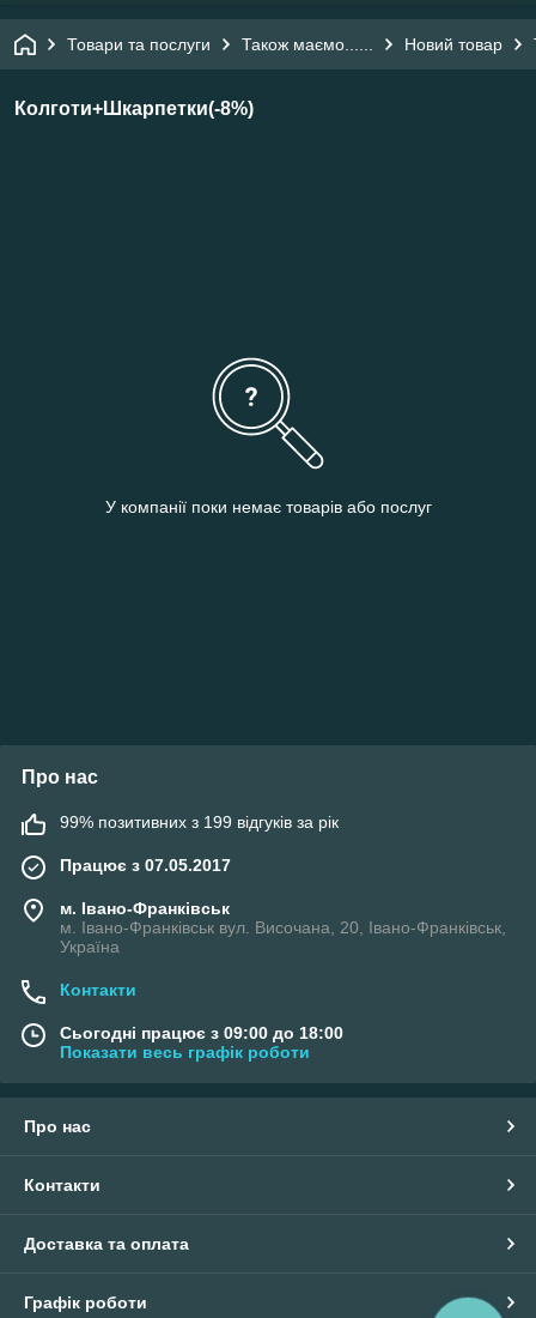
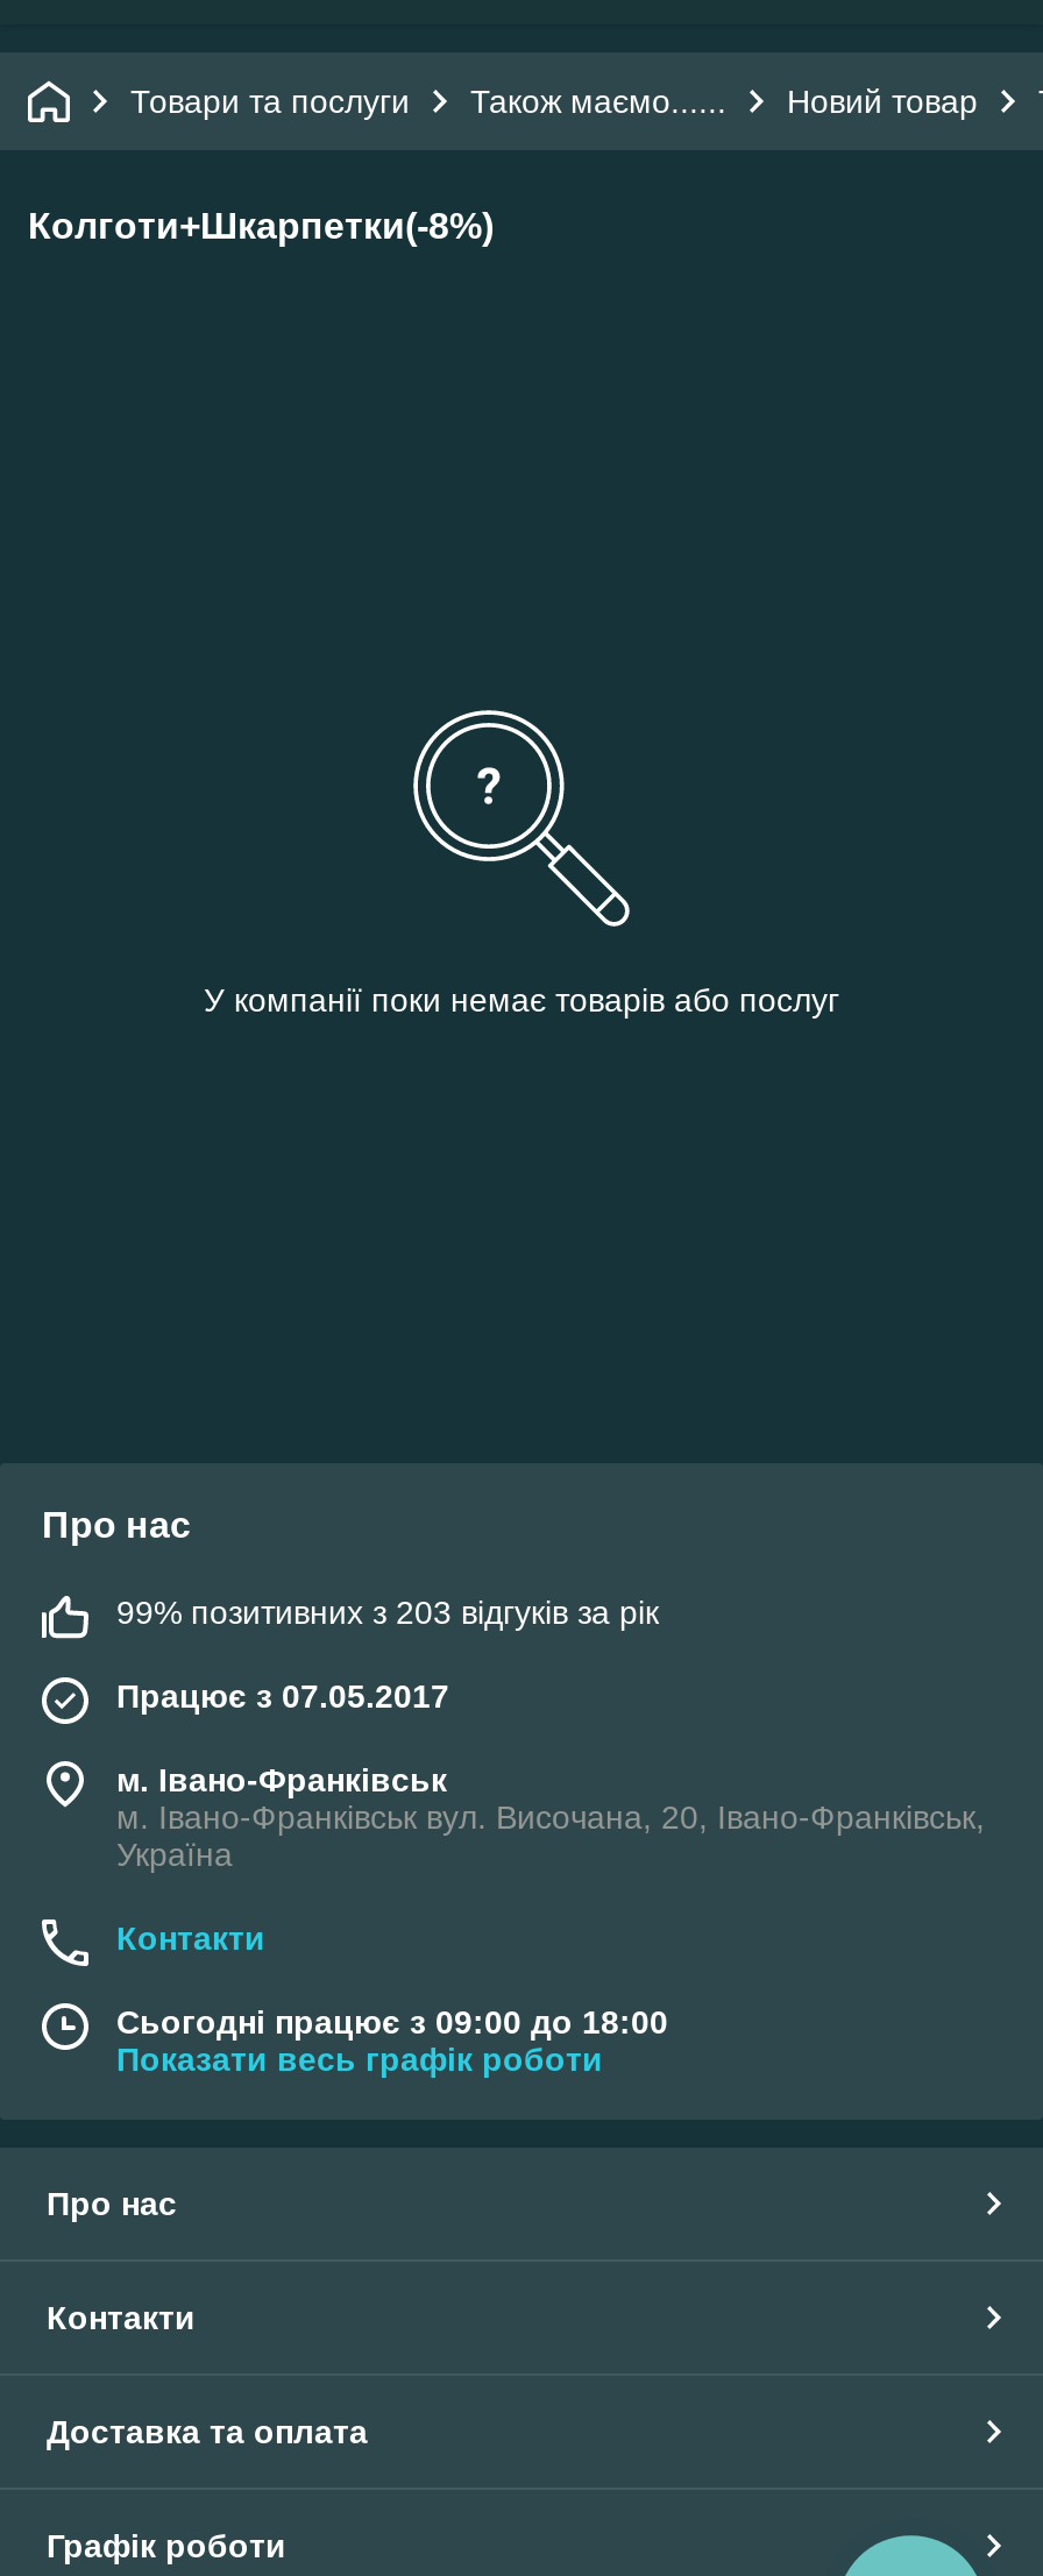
- 99% позитивних з 199 відгуків за рік
+ 99% позитивних з 203 відгуків за рік
